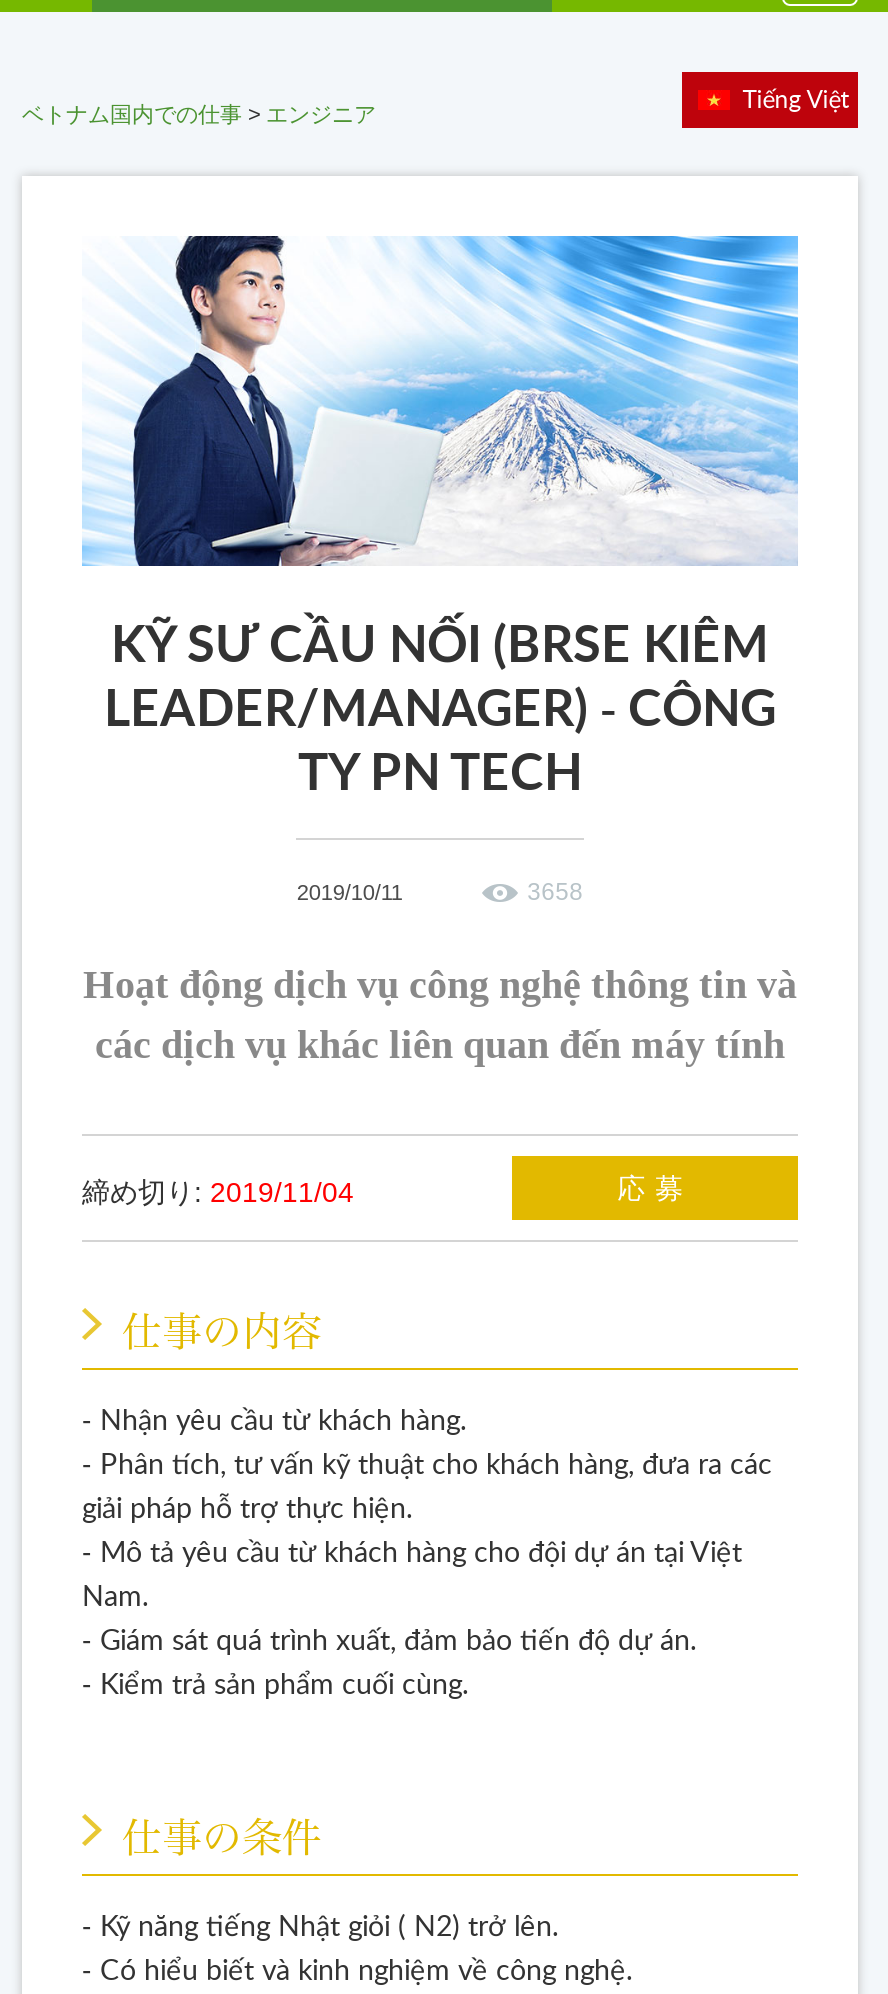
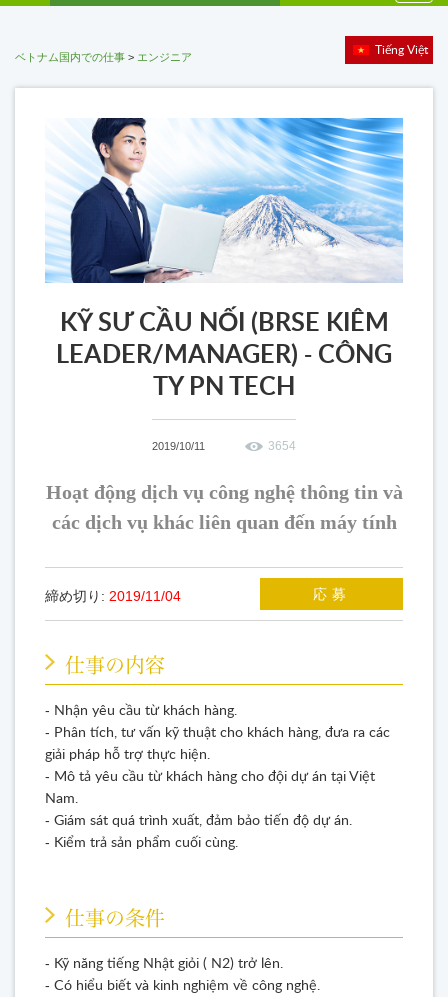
- 3658
+ 3654
